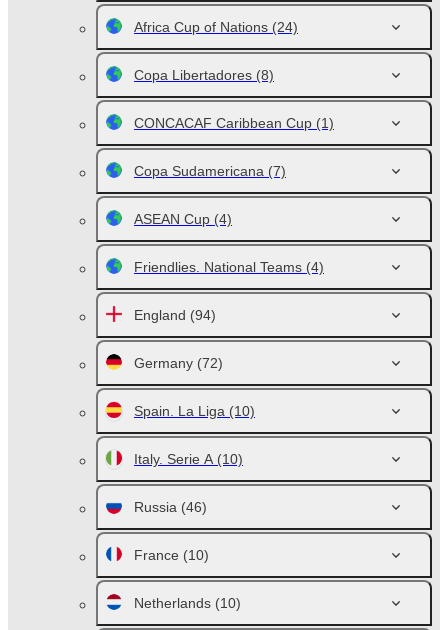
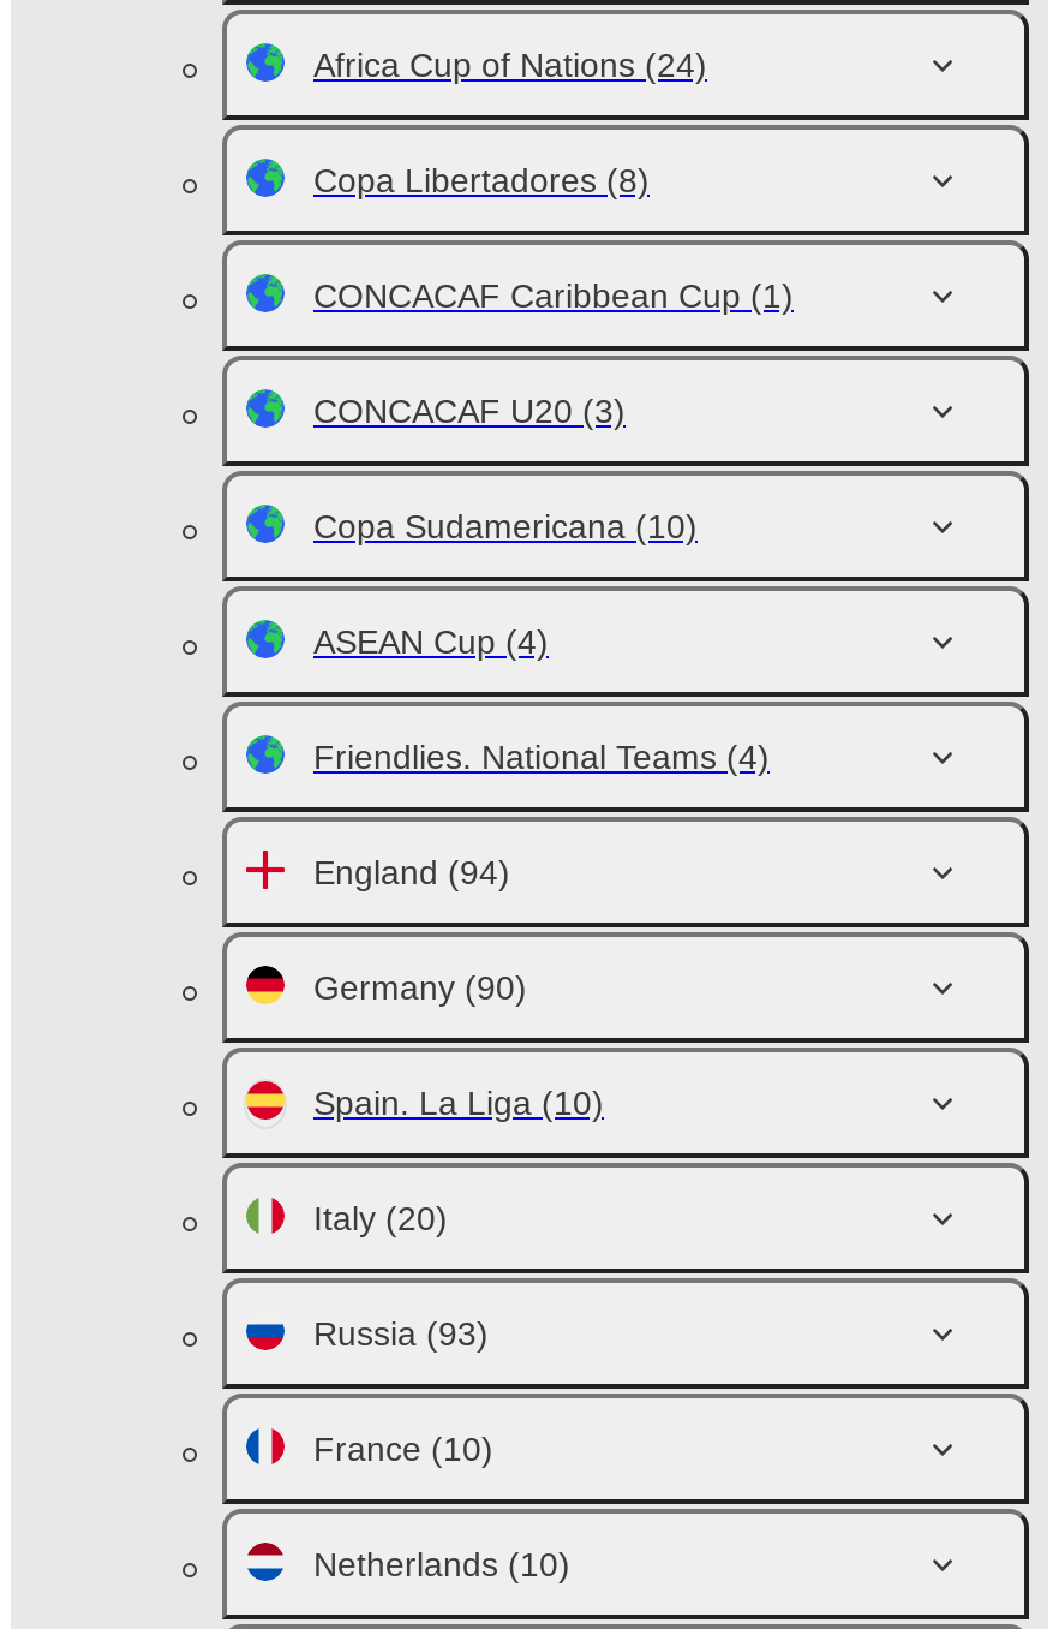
- Copa Sudamericana (7)
+ CONCACAF U20 (3)
+ Copa Sudamericana (10)

- Germany (72)
+ Germany (90)

- Italy. Serie A (10)
+ Italy (20)

- Russia (46)
+ Russia (93)
